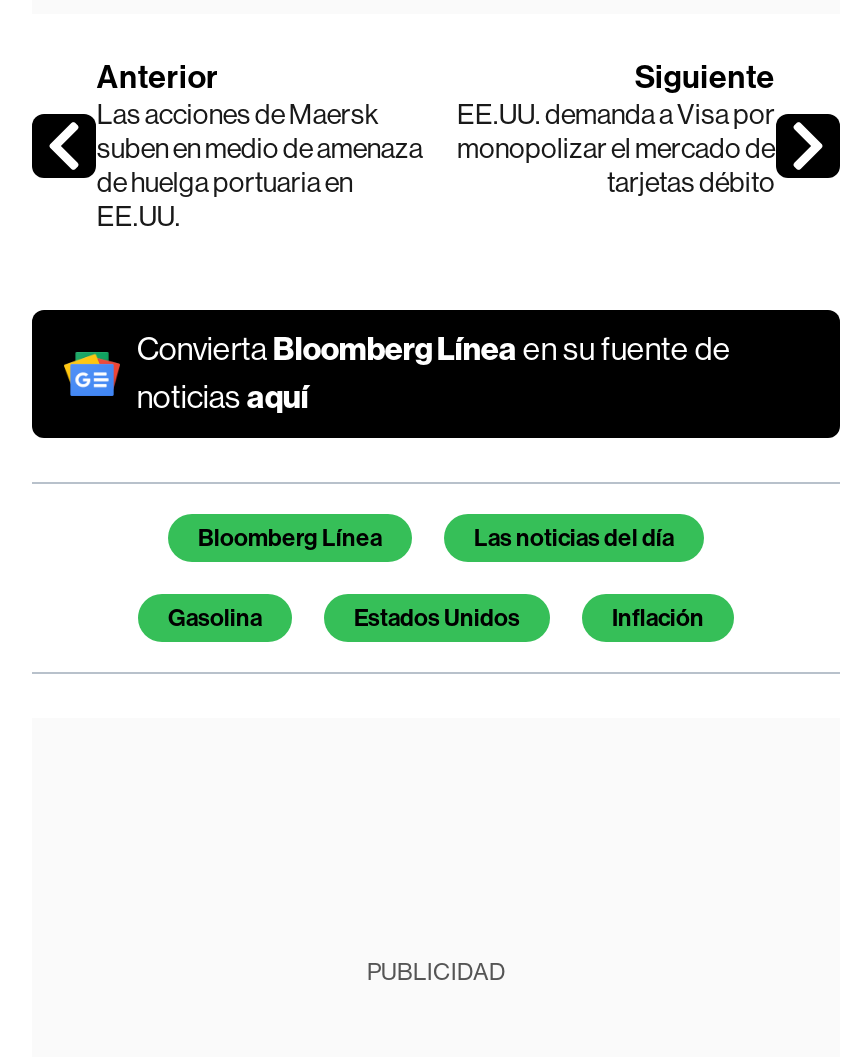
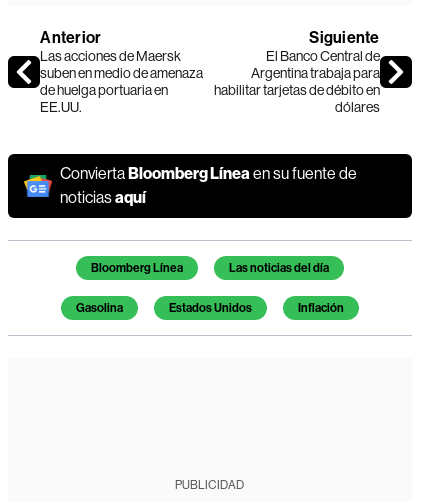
- EE.UU. demanda a Visa por
- monopolizar el mercado de
- tarjetas débito
+ El Banco Central de
+ Argentina trabaja para
+ habilitar tarjetas de débito en
+ dólares
